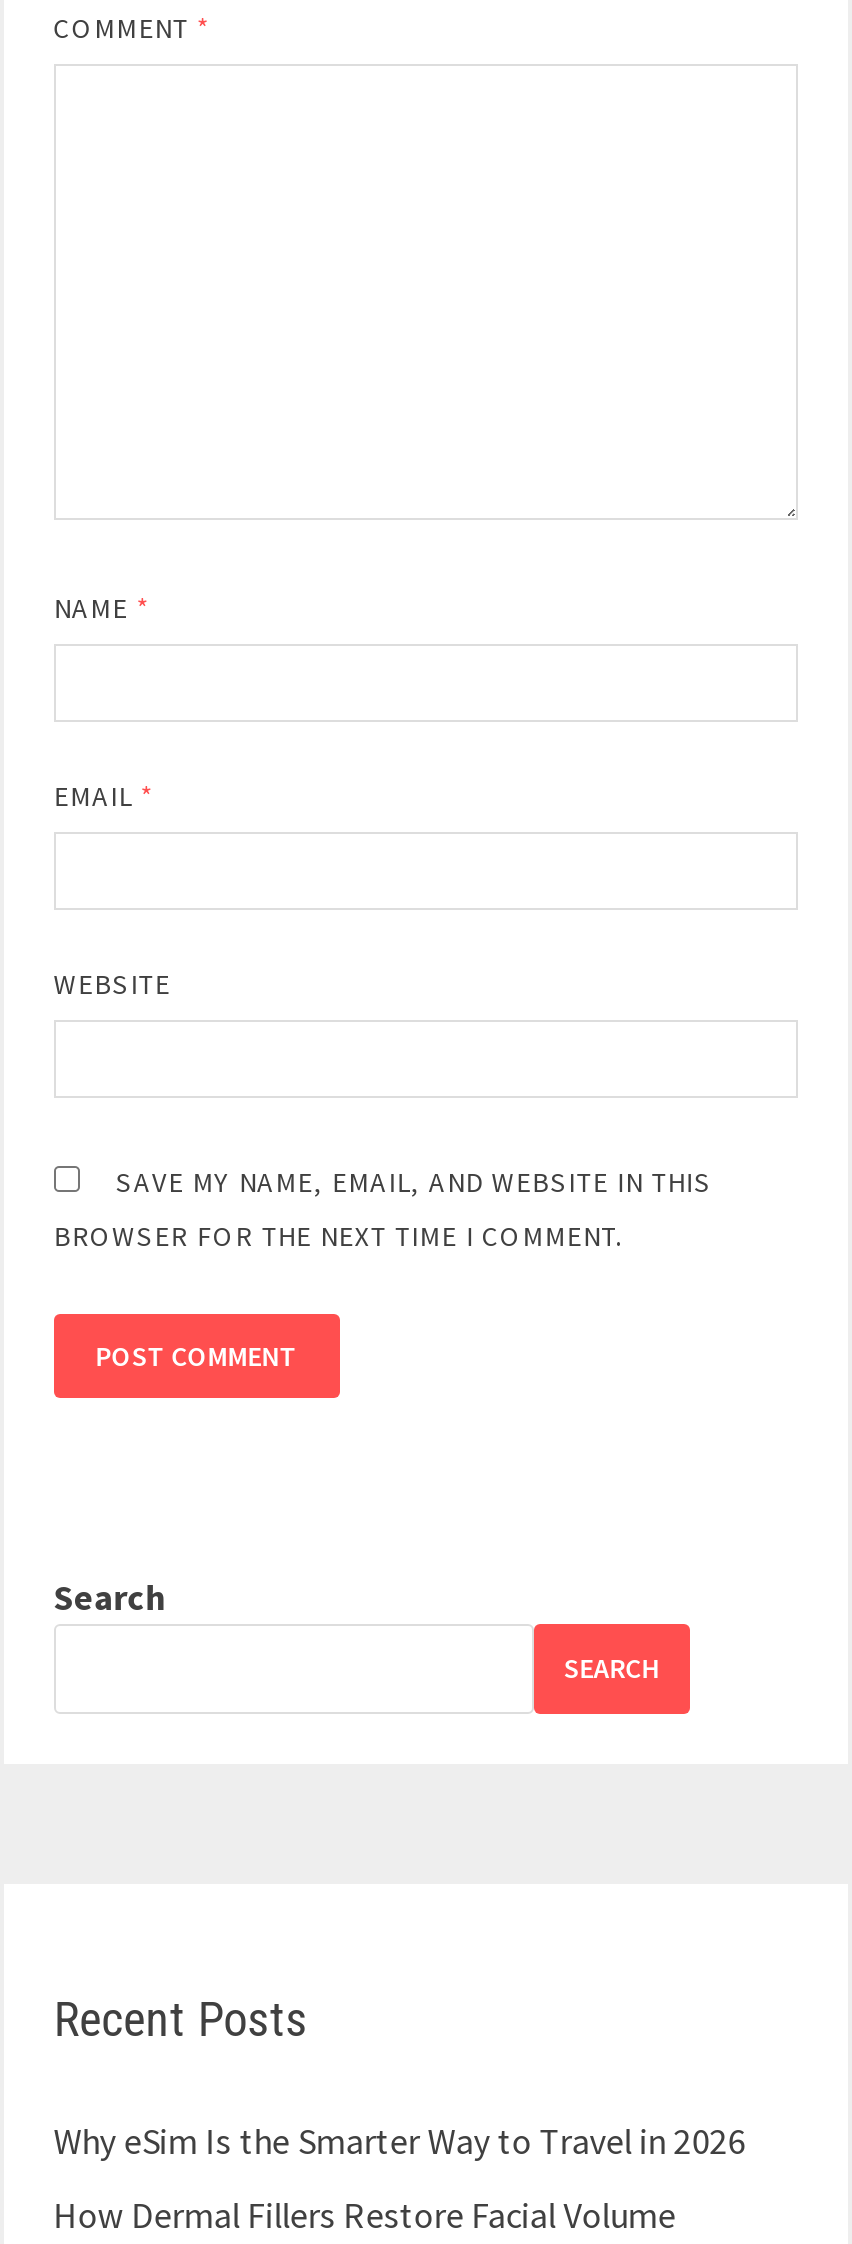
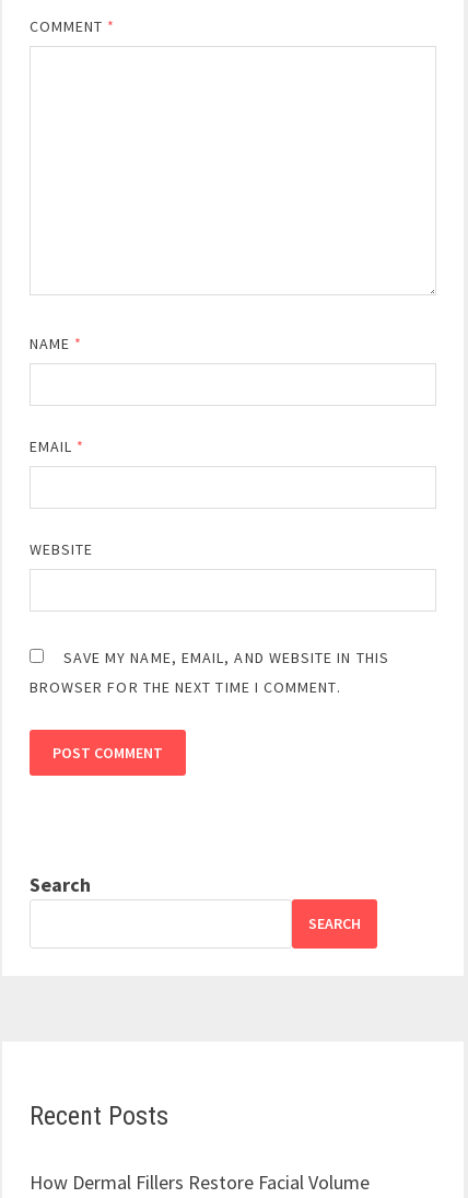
- Why eSim Is the Smarter Way to Travel in 2026
